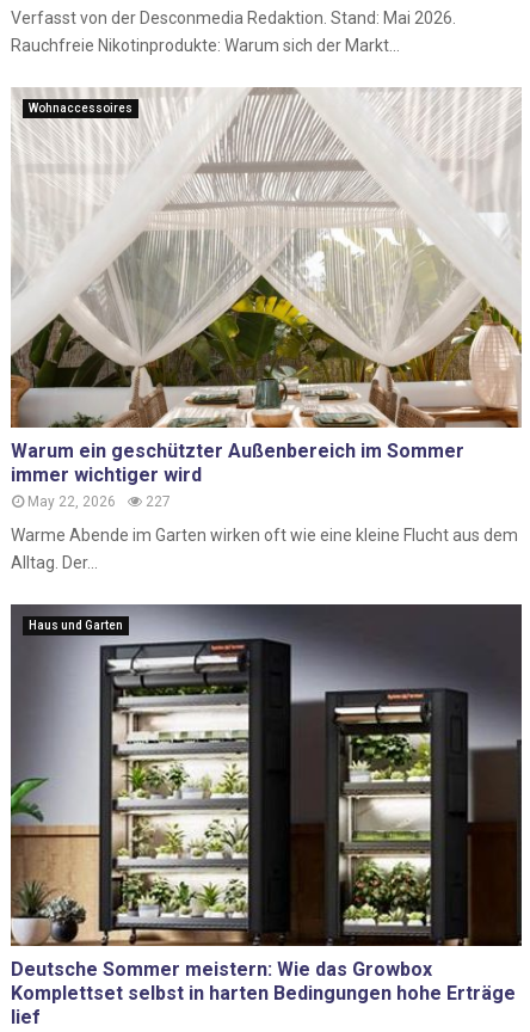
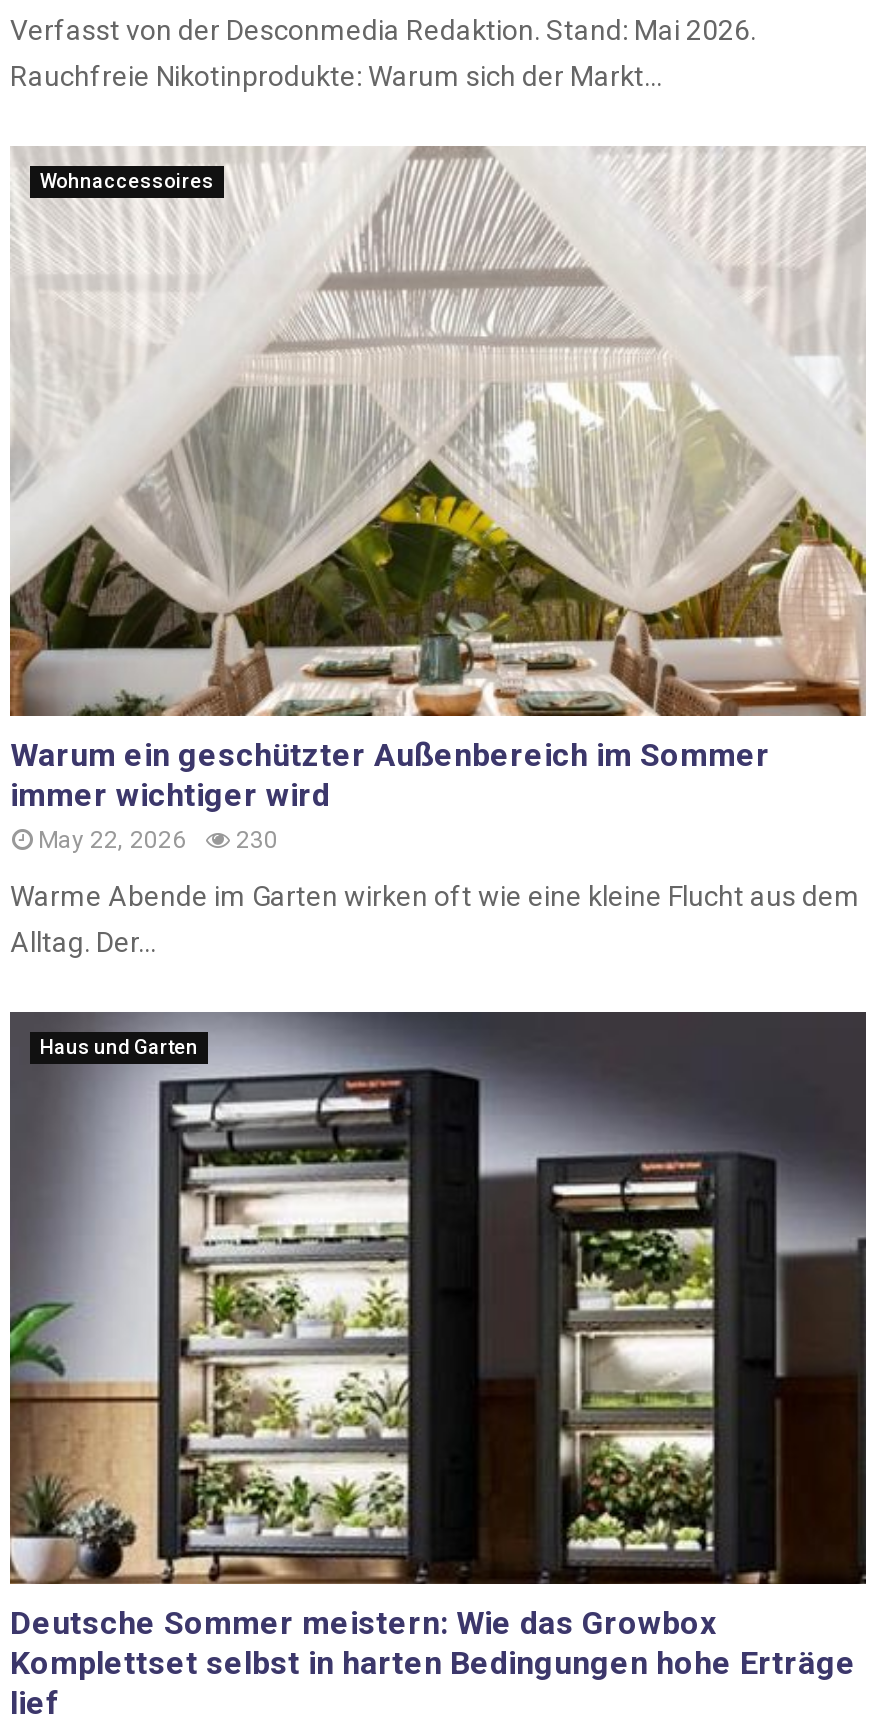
- May 22, 2026 227
+ May 22, 2026 230
